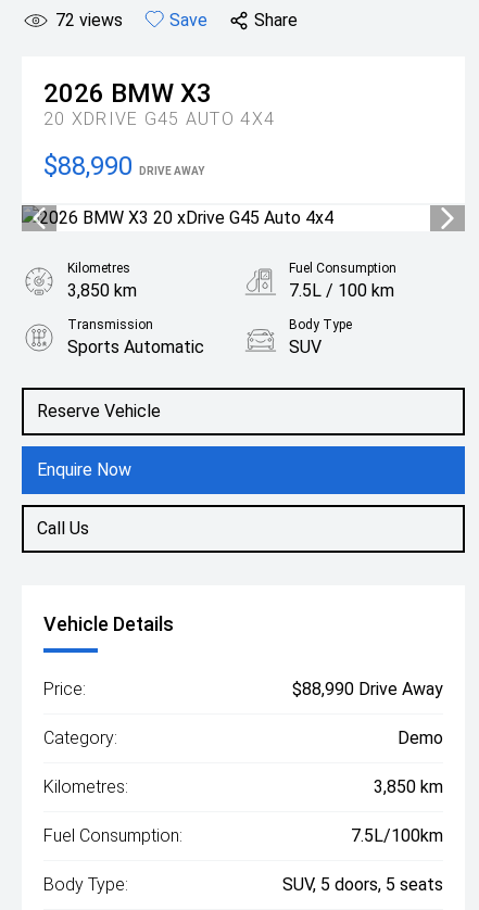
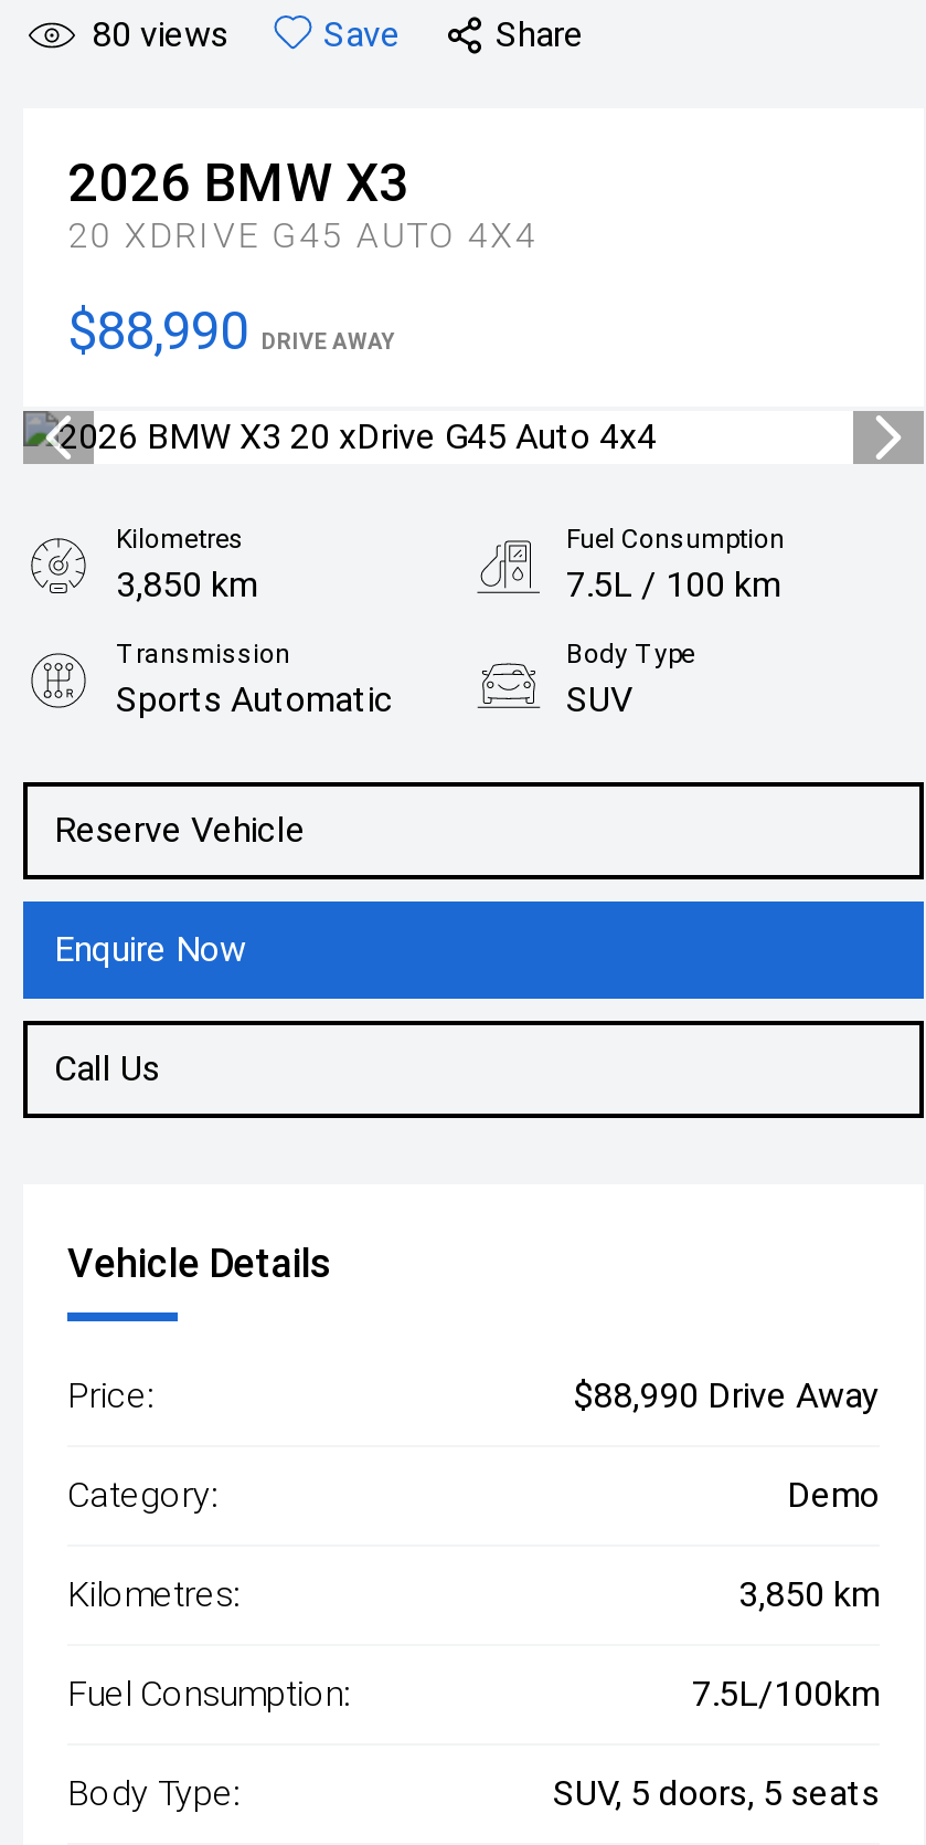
- 72 views
+ 80 views
